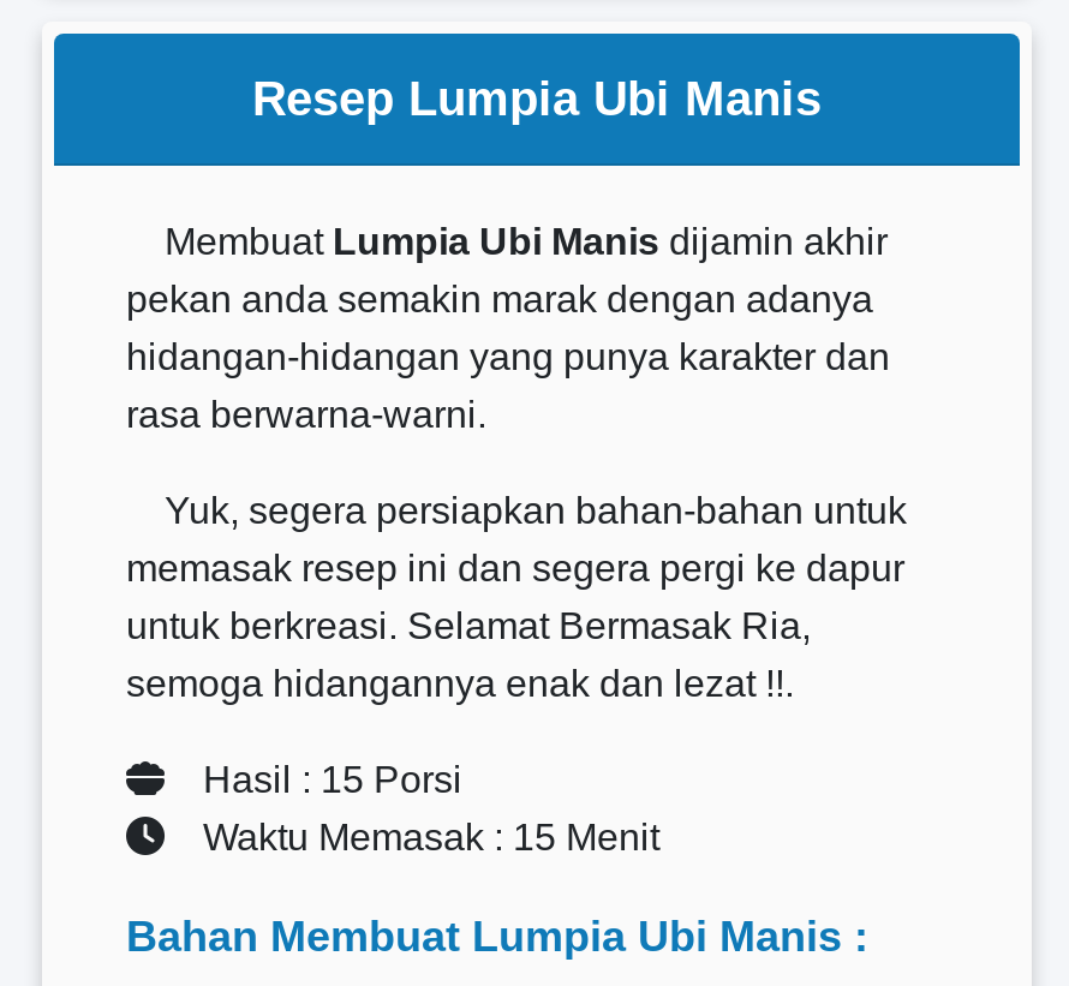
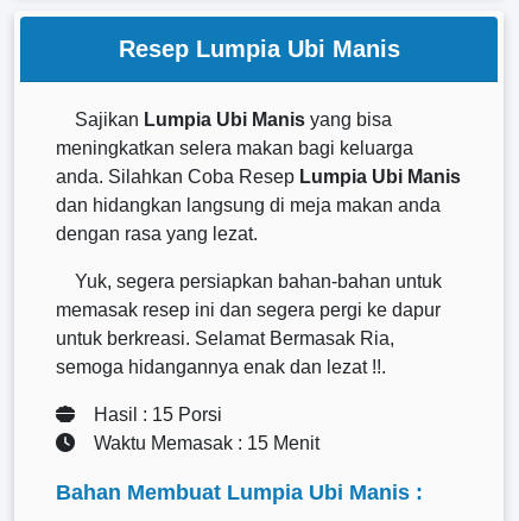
- Membuat Lumpia Ubi Manis dijamin akhir
- pekan anda semakin marak dengan adanya
- hidangan-hidangan yang punya karakter dan
- rasa berwarna-warni.
+ Sajikan Lumpia Ubi Manis yang bisa
+ meningkatkan selera makan bagi keluarga
+ anda. Silahkan Coba Resep Lumpia Ubi Manis
+ dan hidangkan langsung di meja makan anda
+ dengan rasa yang lezat.
